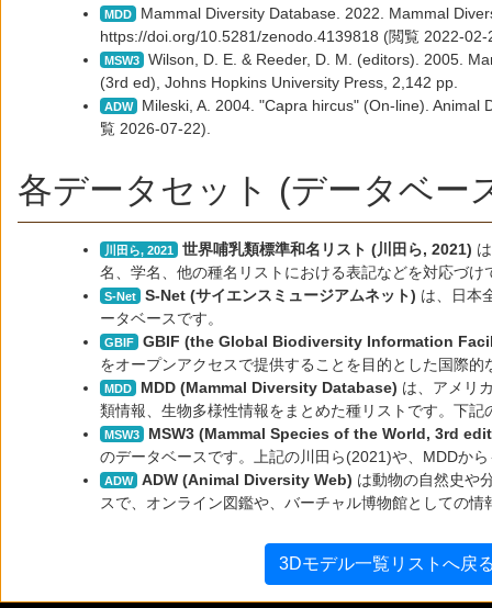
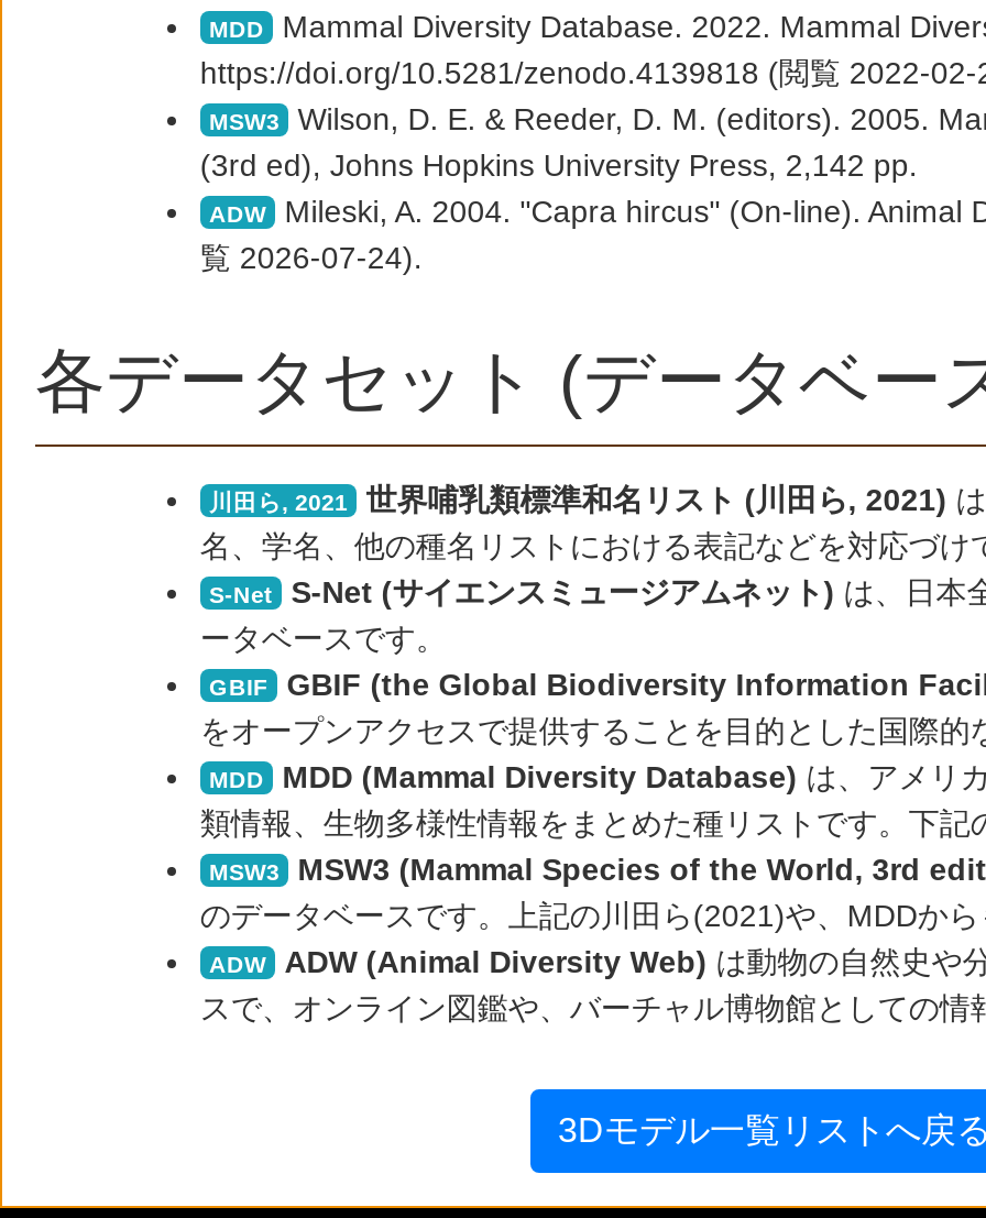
- 覧 2026-07-22).
+ 覧 2026-07-24).
